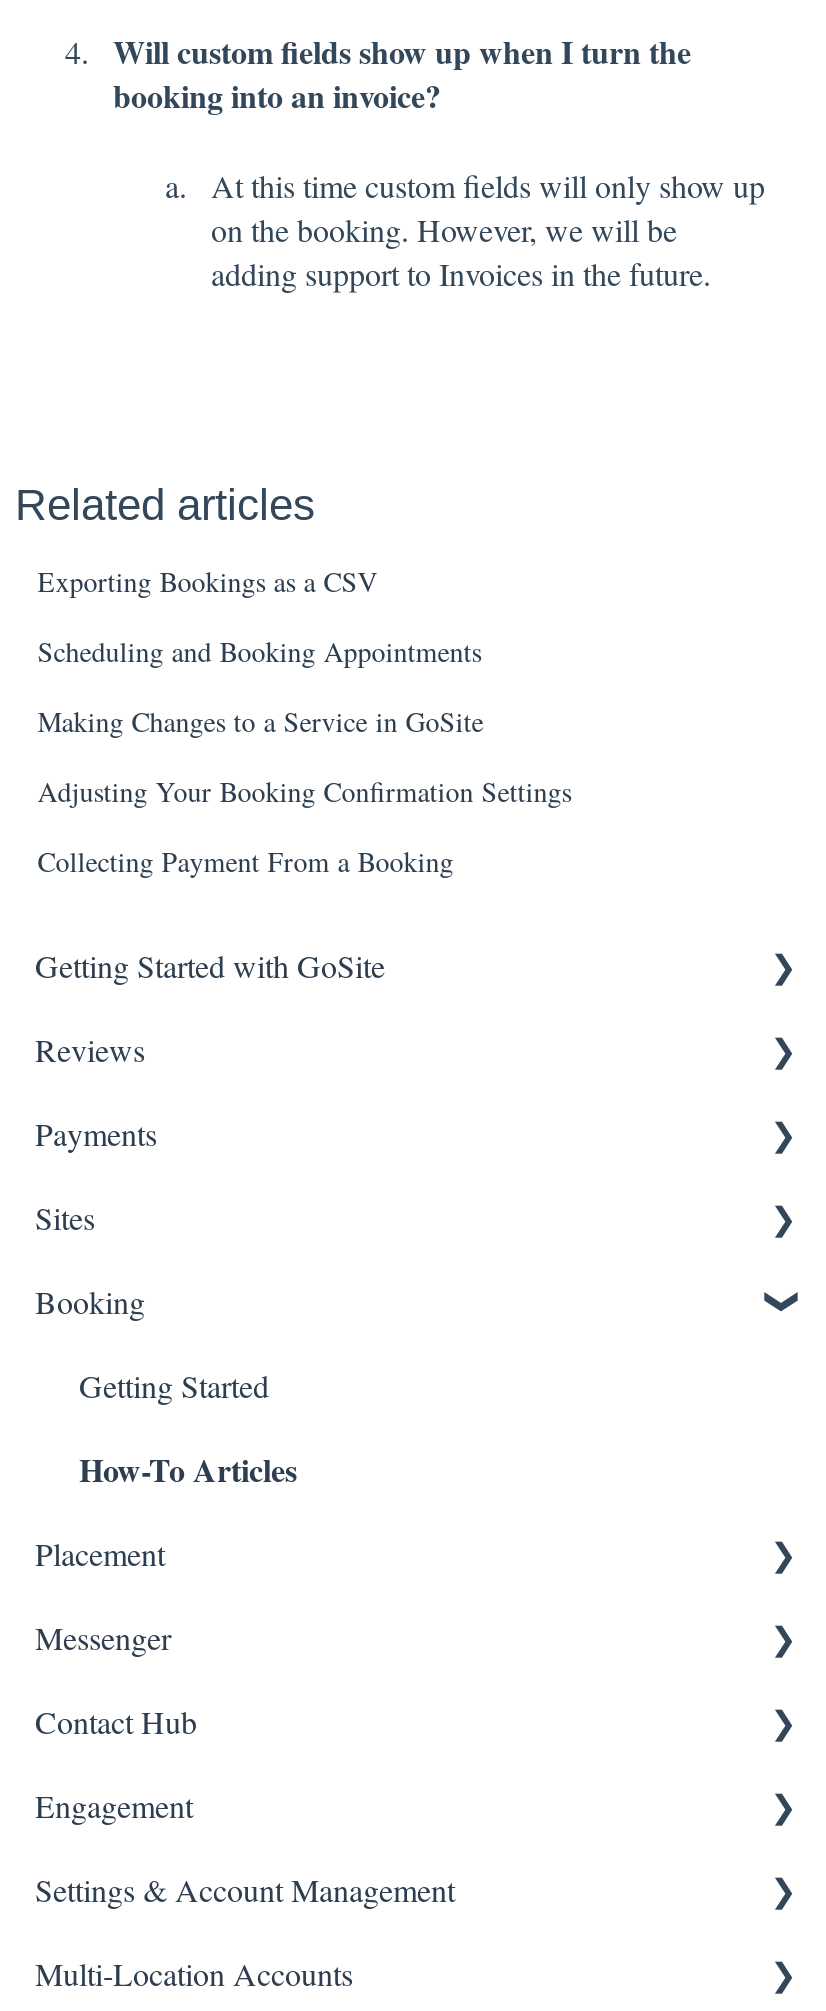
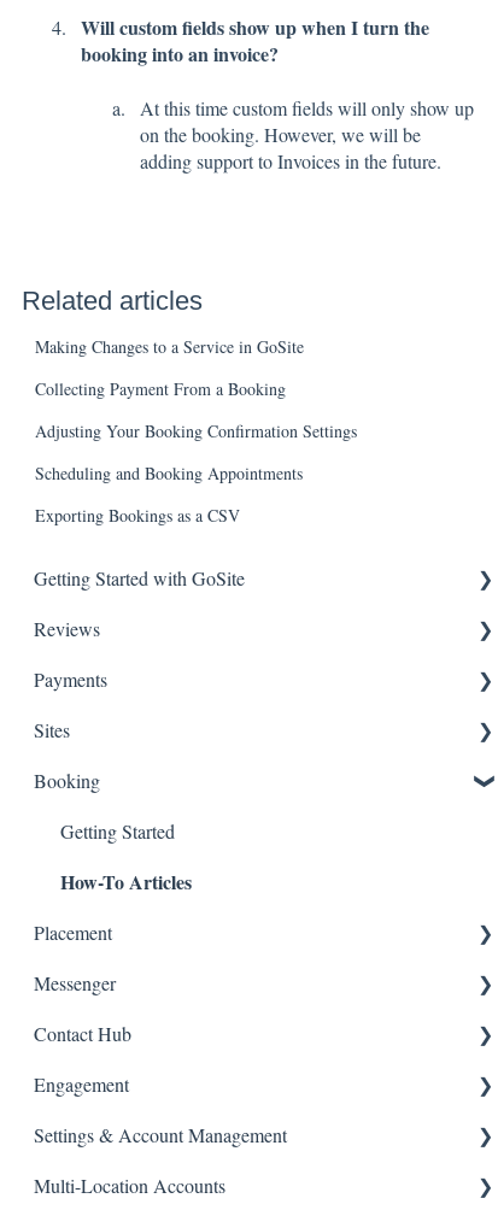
moved down: Scheduling and Booking Appointments | Exporting Bookings as a CSV

moved up: Making Changes to a Service in GoSite

moved down: Adjusting Your Booking Confirmation Settings

moved up: Collecting Payment From a Booking
